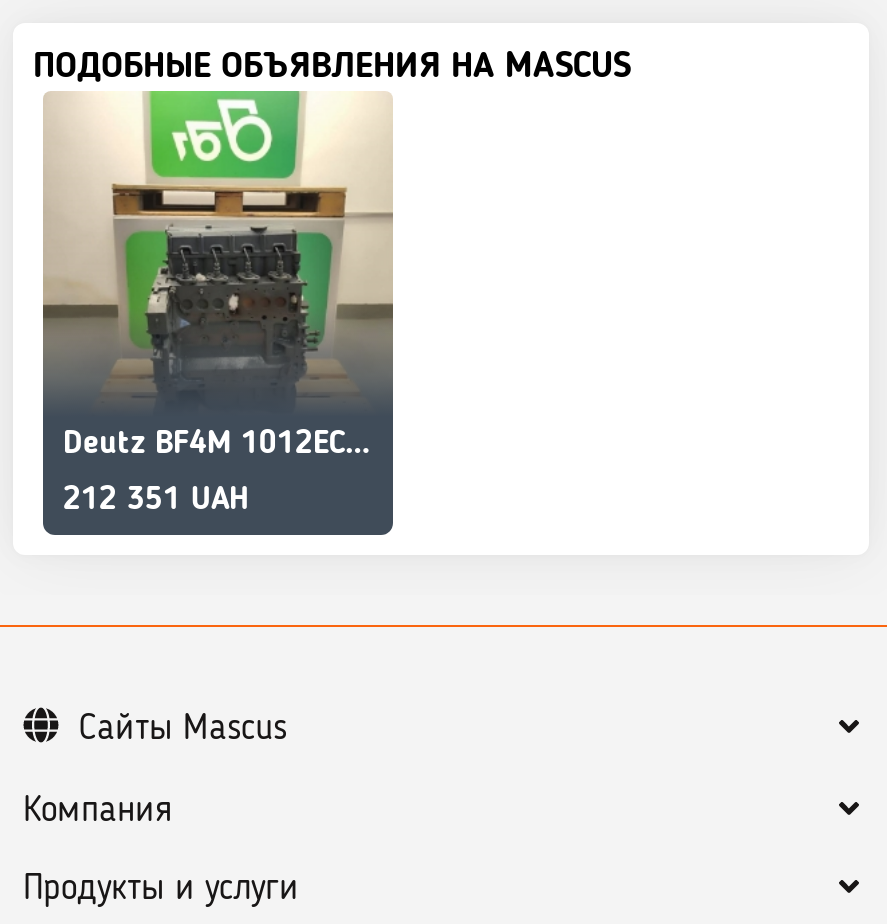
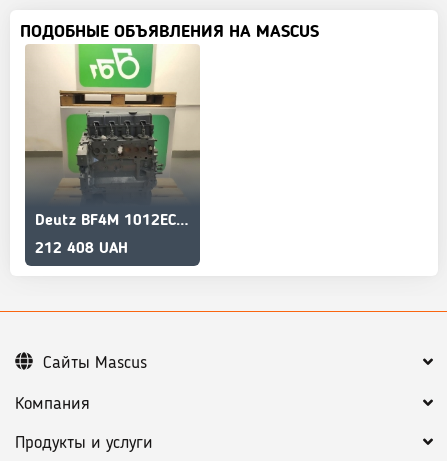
- 212 351 UAH
+ 212 408 UAH
